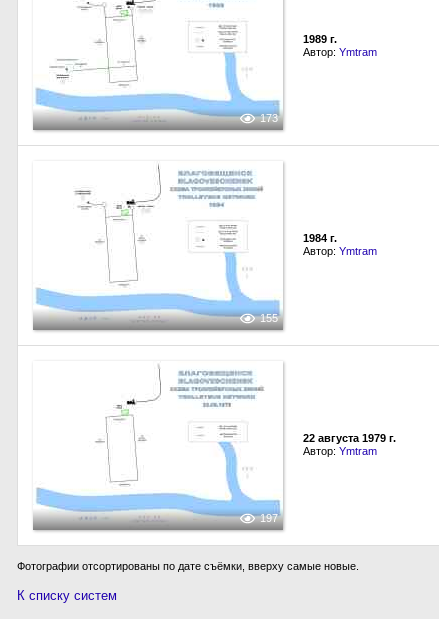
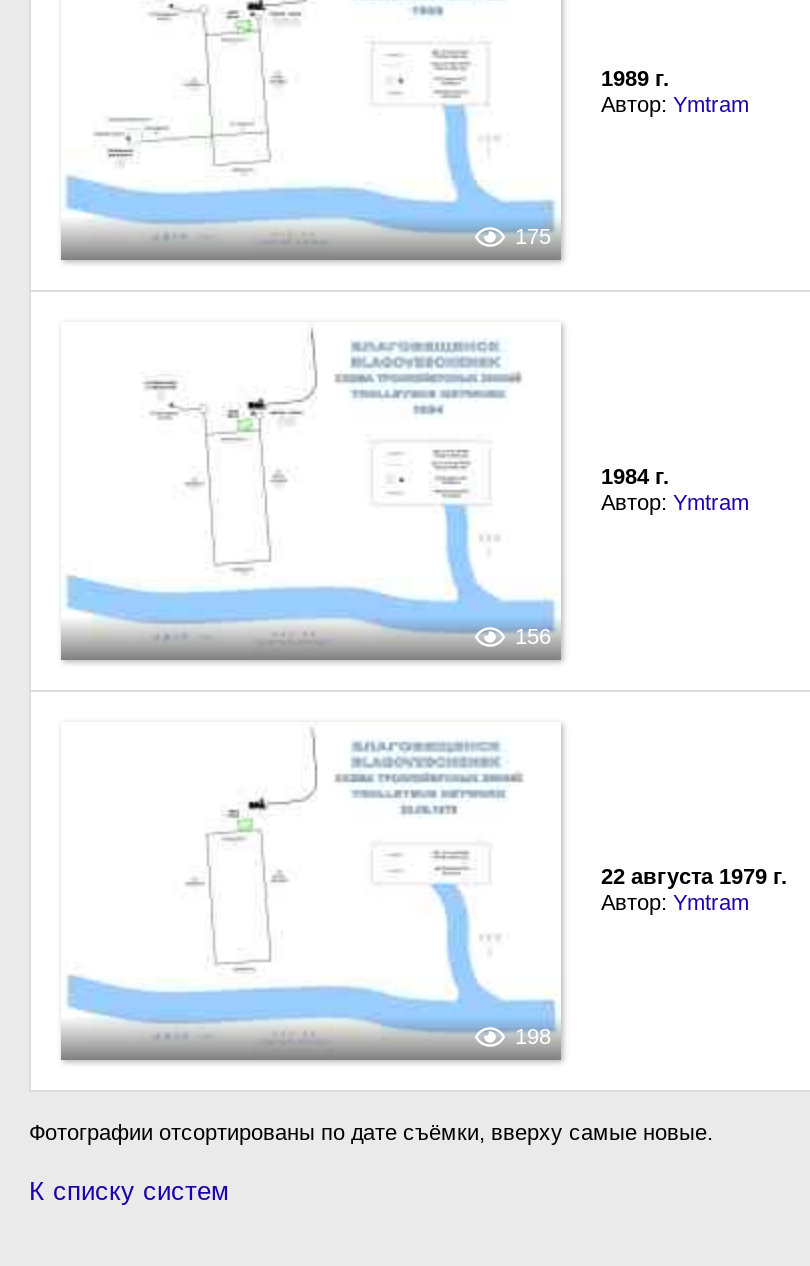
- 173
+ 175

- 155
+ 156

- 197
+ 198
